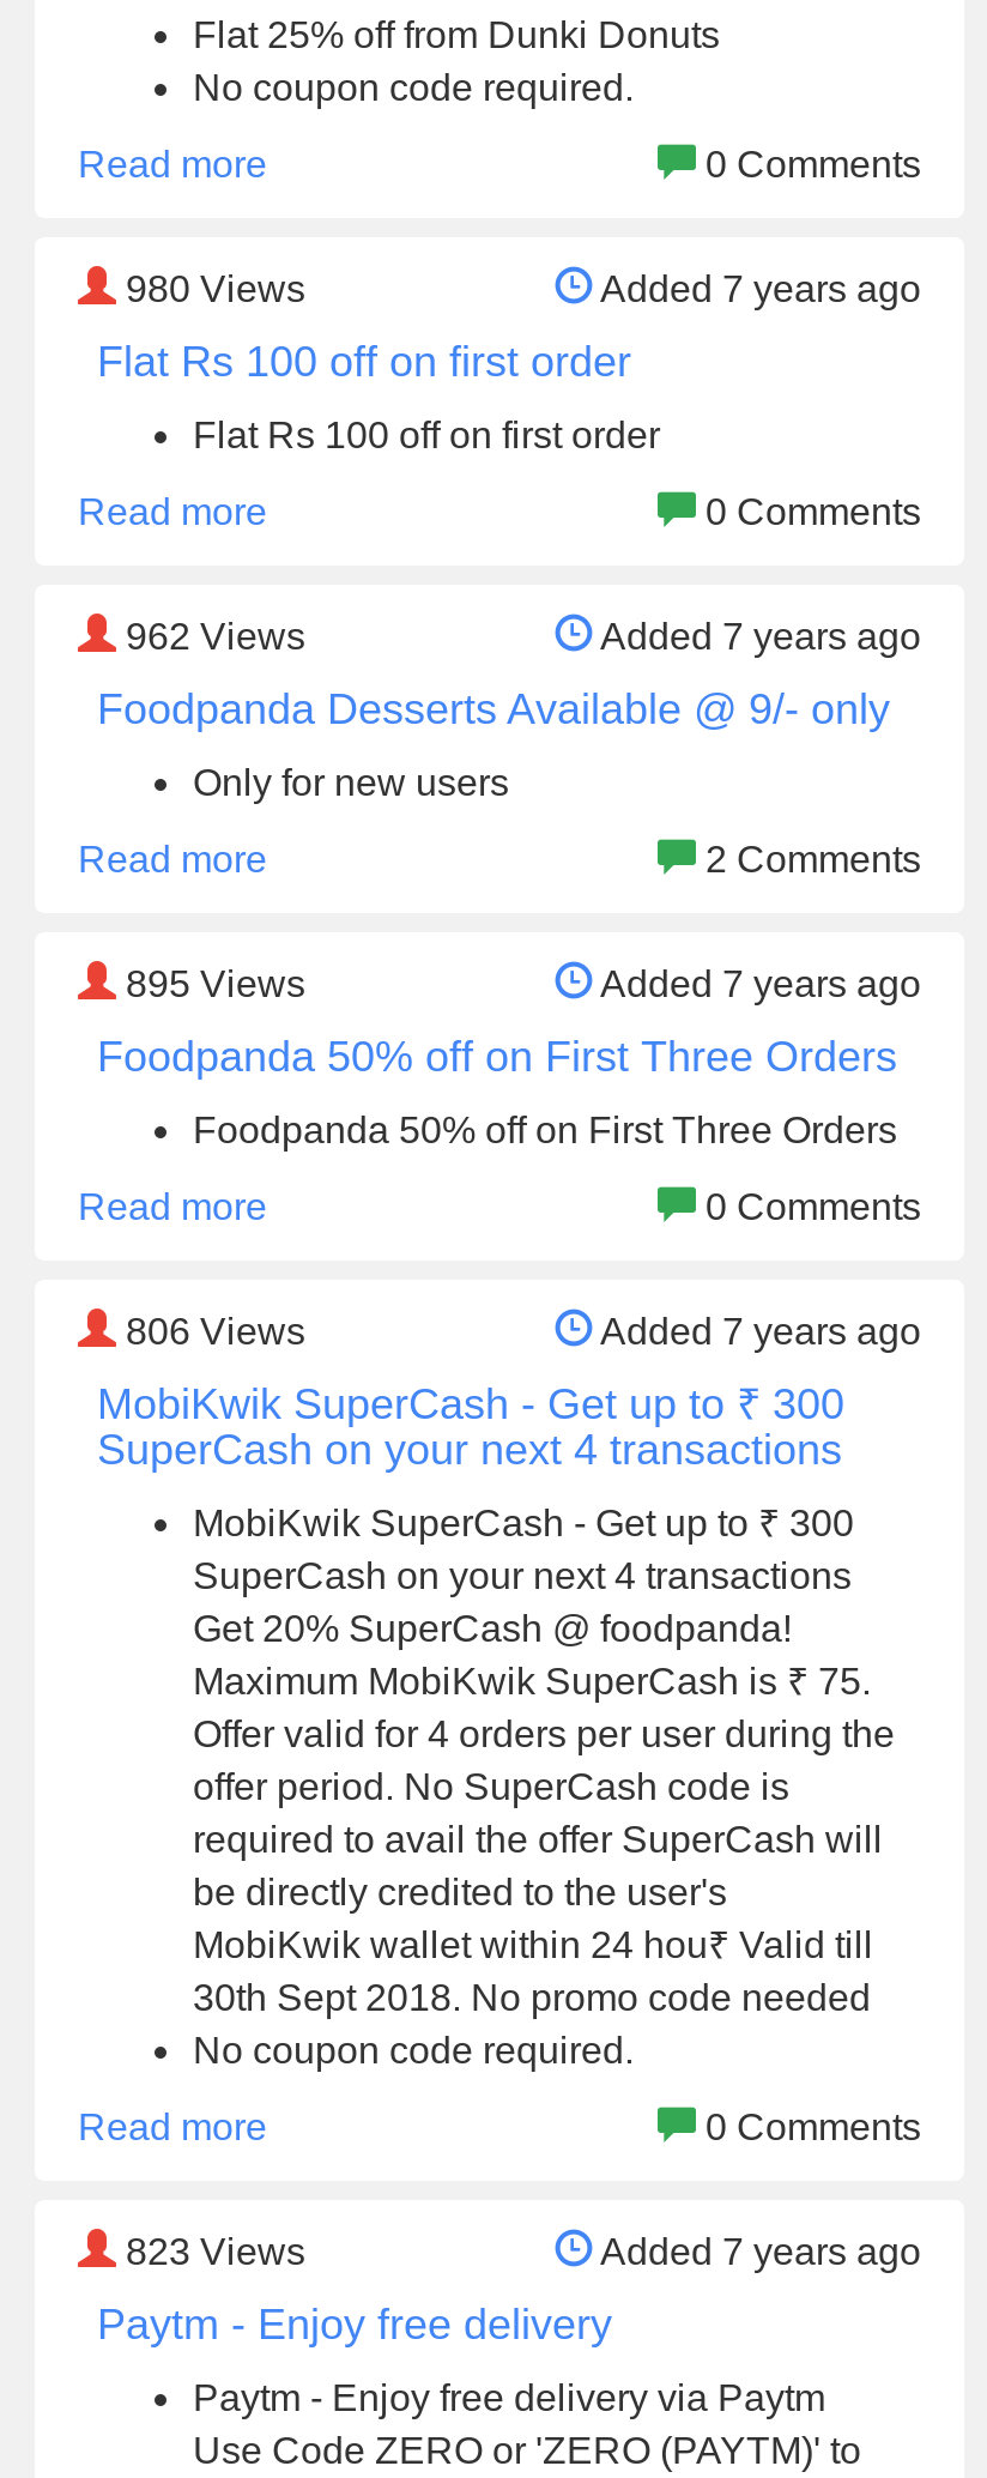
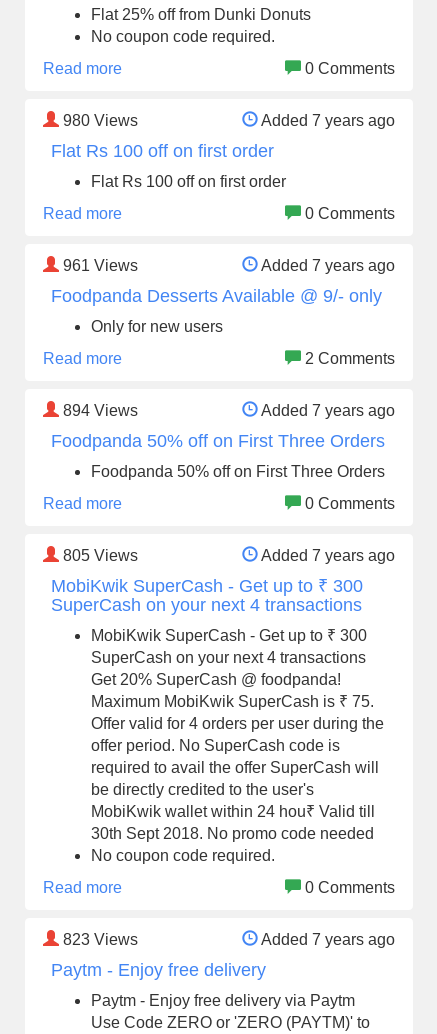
- 962 Views
+ 961 Views

- 895 Views
+ 894 Views

- 806 Views
+ 805 Views
